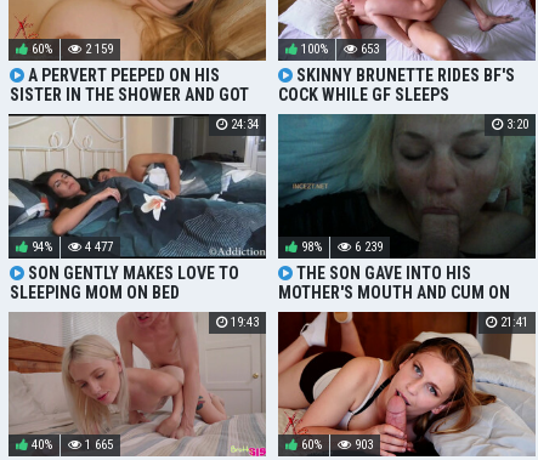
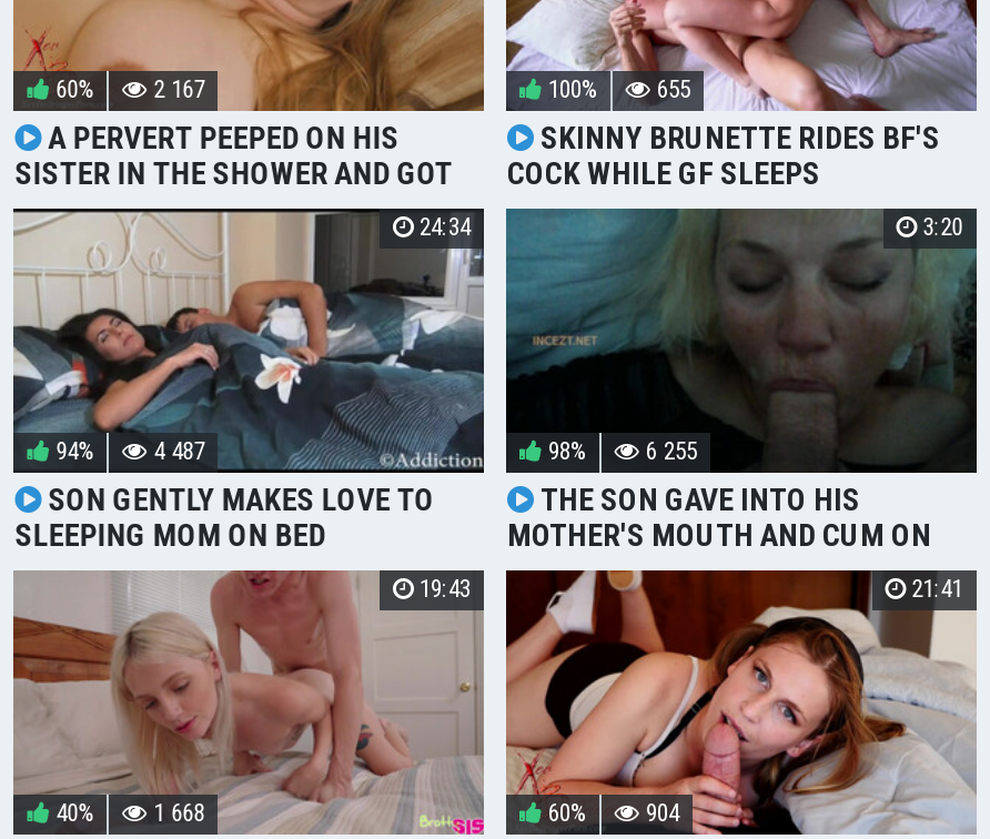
- 60% 2 159
+ 60% 2 167

- 100% 653
+ 100% 655

- 94% 4 477
+ 94% 4 487

- 98% 6 239
+ 98% 6 255

- 40% 1 665
+ 40% 1 668

- 60% 903
+ 60% 904
